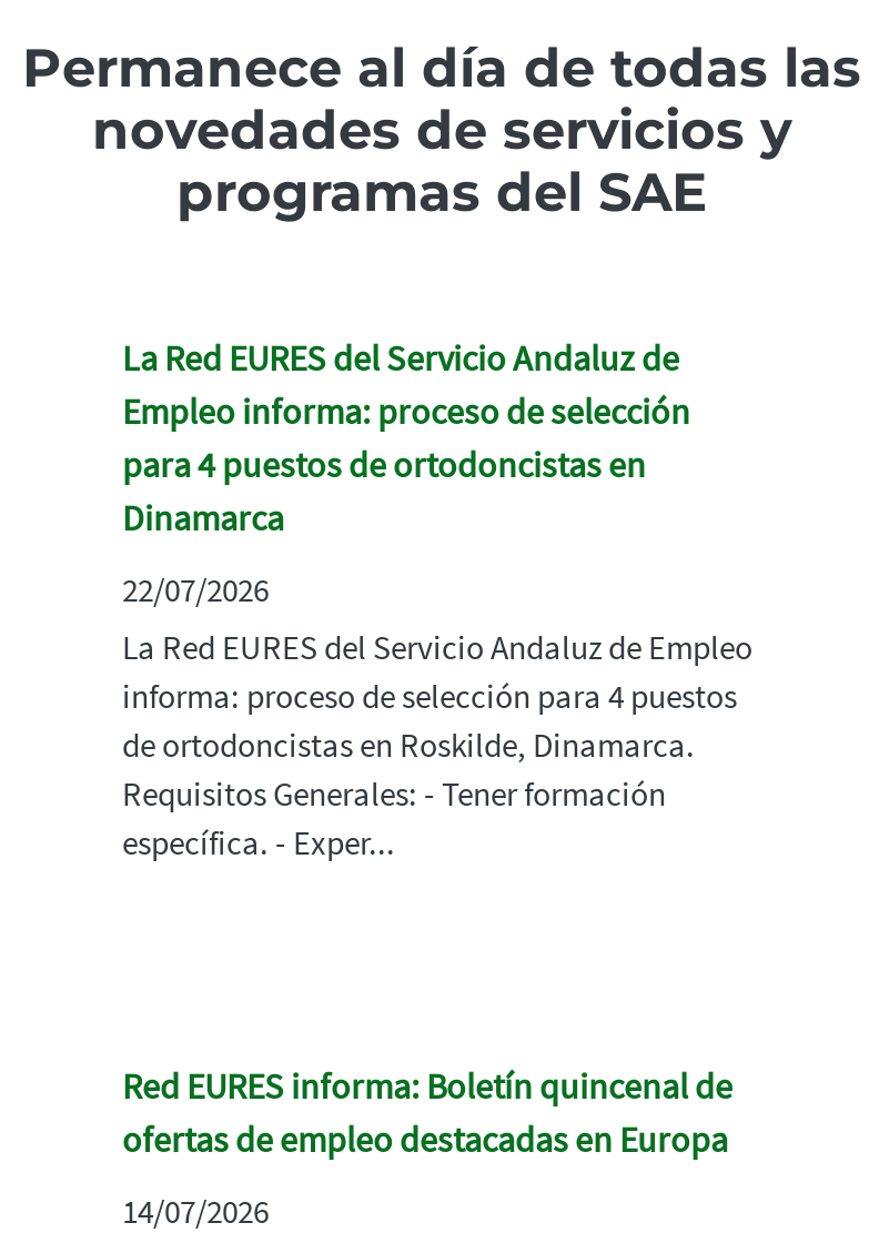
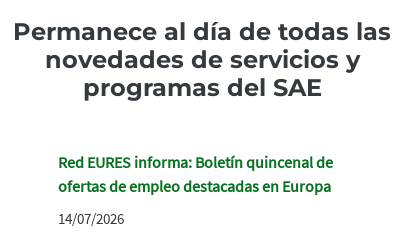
- La Red EURES del Servicio Andaluz de
- Empleo informa: proceso de selección
- para 4 puestos de ortodoncistas en
- Dinamarca
- 22/07/2026
- La Red EURES del Servicio Andaluz de Empleo
- informa: proceso de selección para 4 puestos
- de ortodoncistas en Roskilde, Dinamarca.
- Requisitos Generales: - Tener formación
- específica. - Exper...
